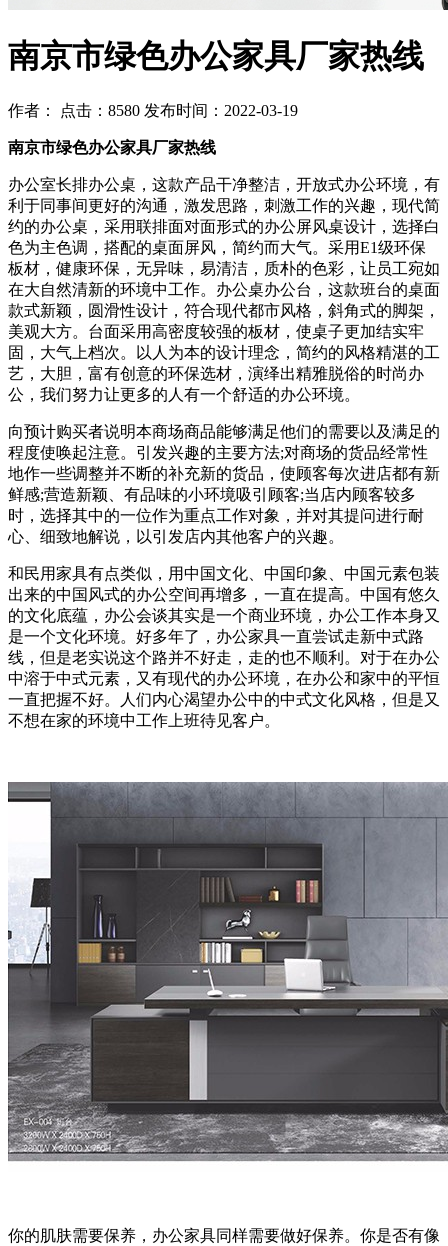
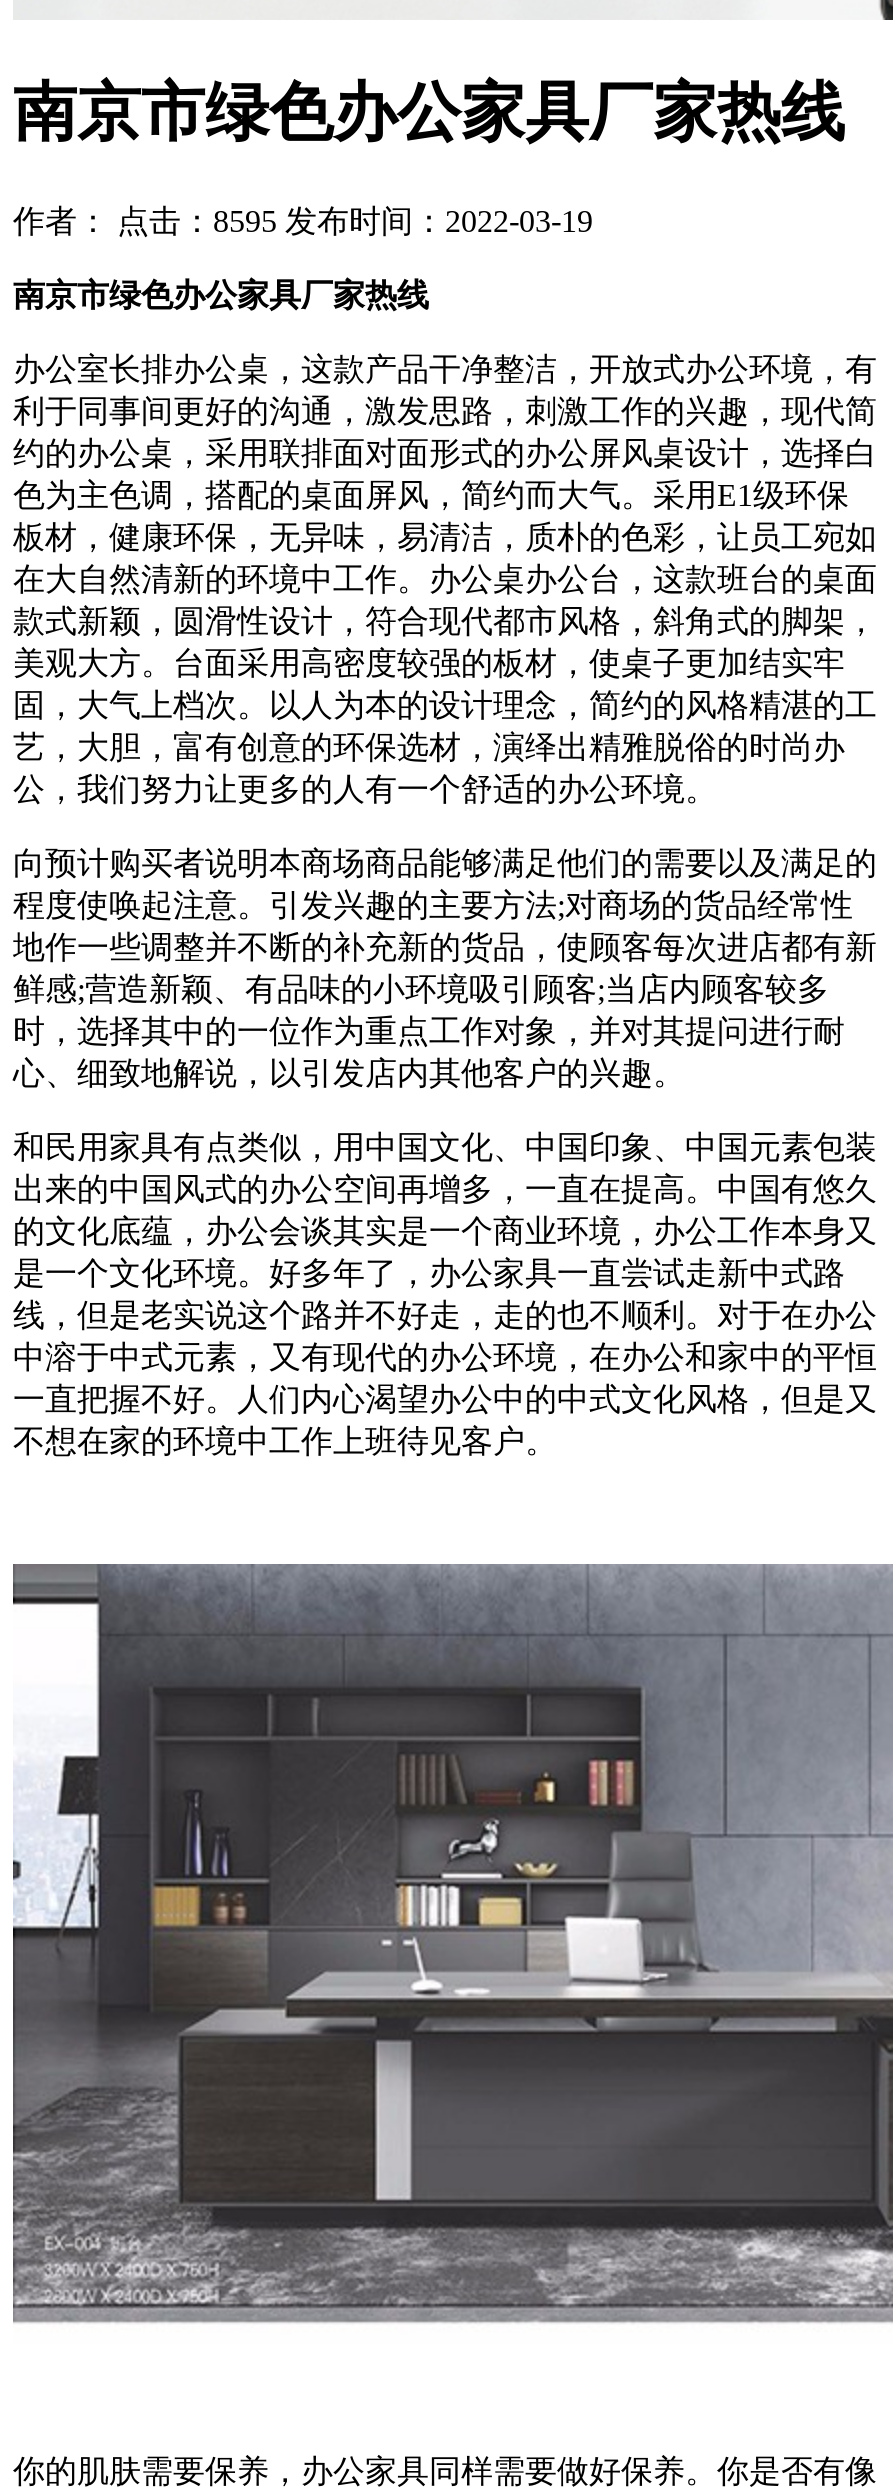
- 作者： 点击：8580 发布时间：2022-03-19
+ 作者： 点击：8595 发布时间：2022-03-19
